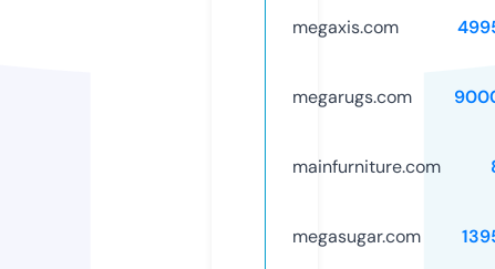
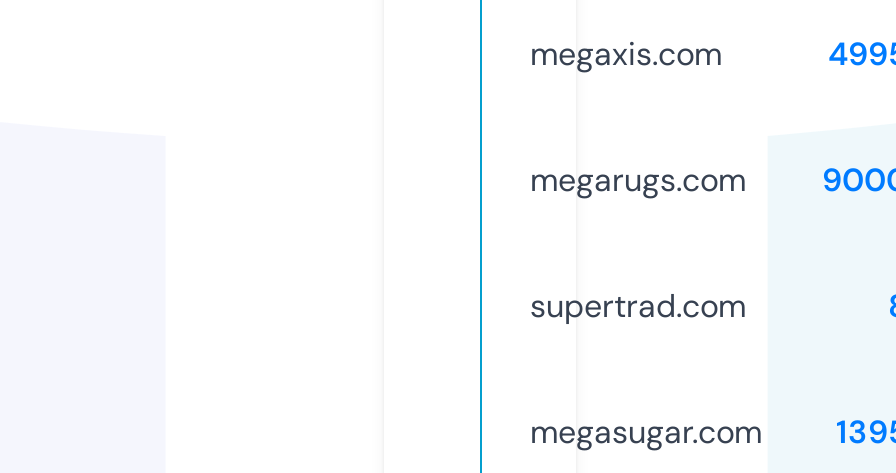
- mainfurniture.com
+ supertrad.com
